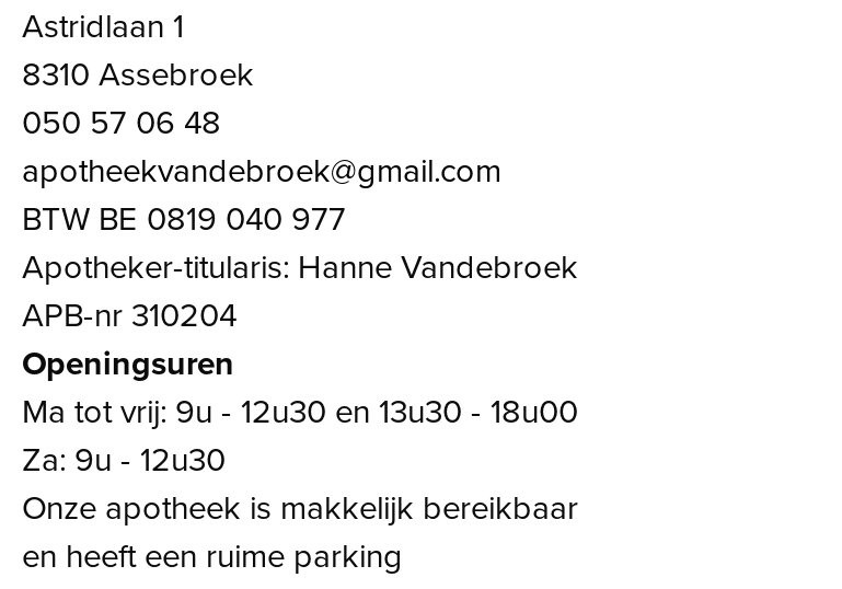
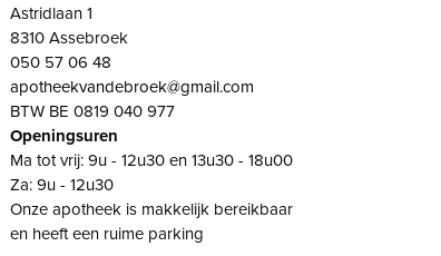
- Apotheker-titularis: Hanne Vandebroek
- APB-nr 310204
